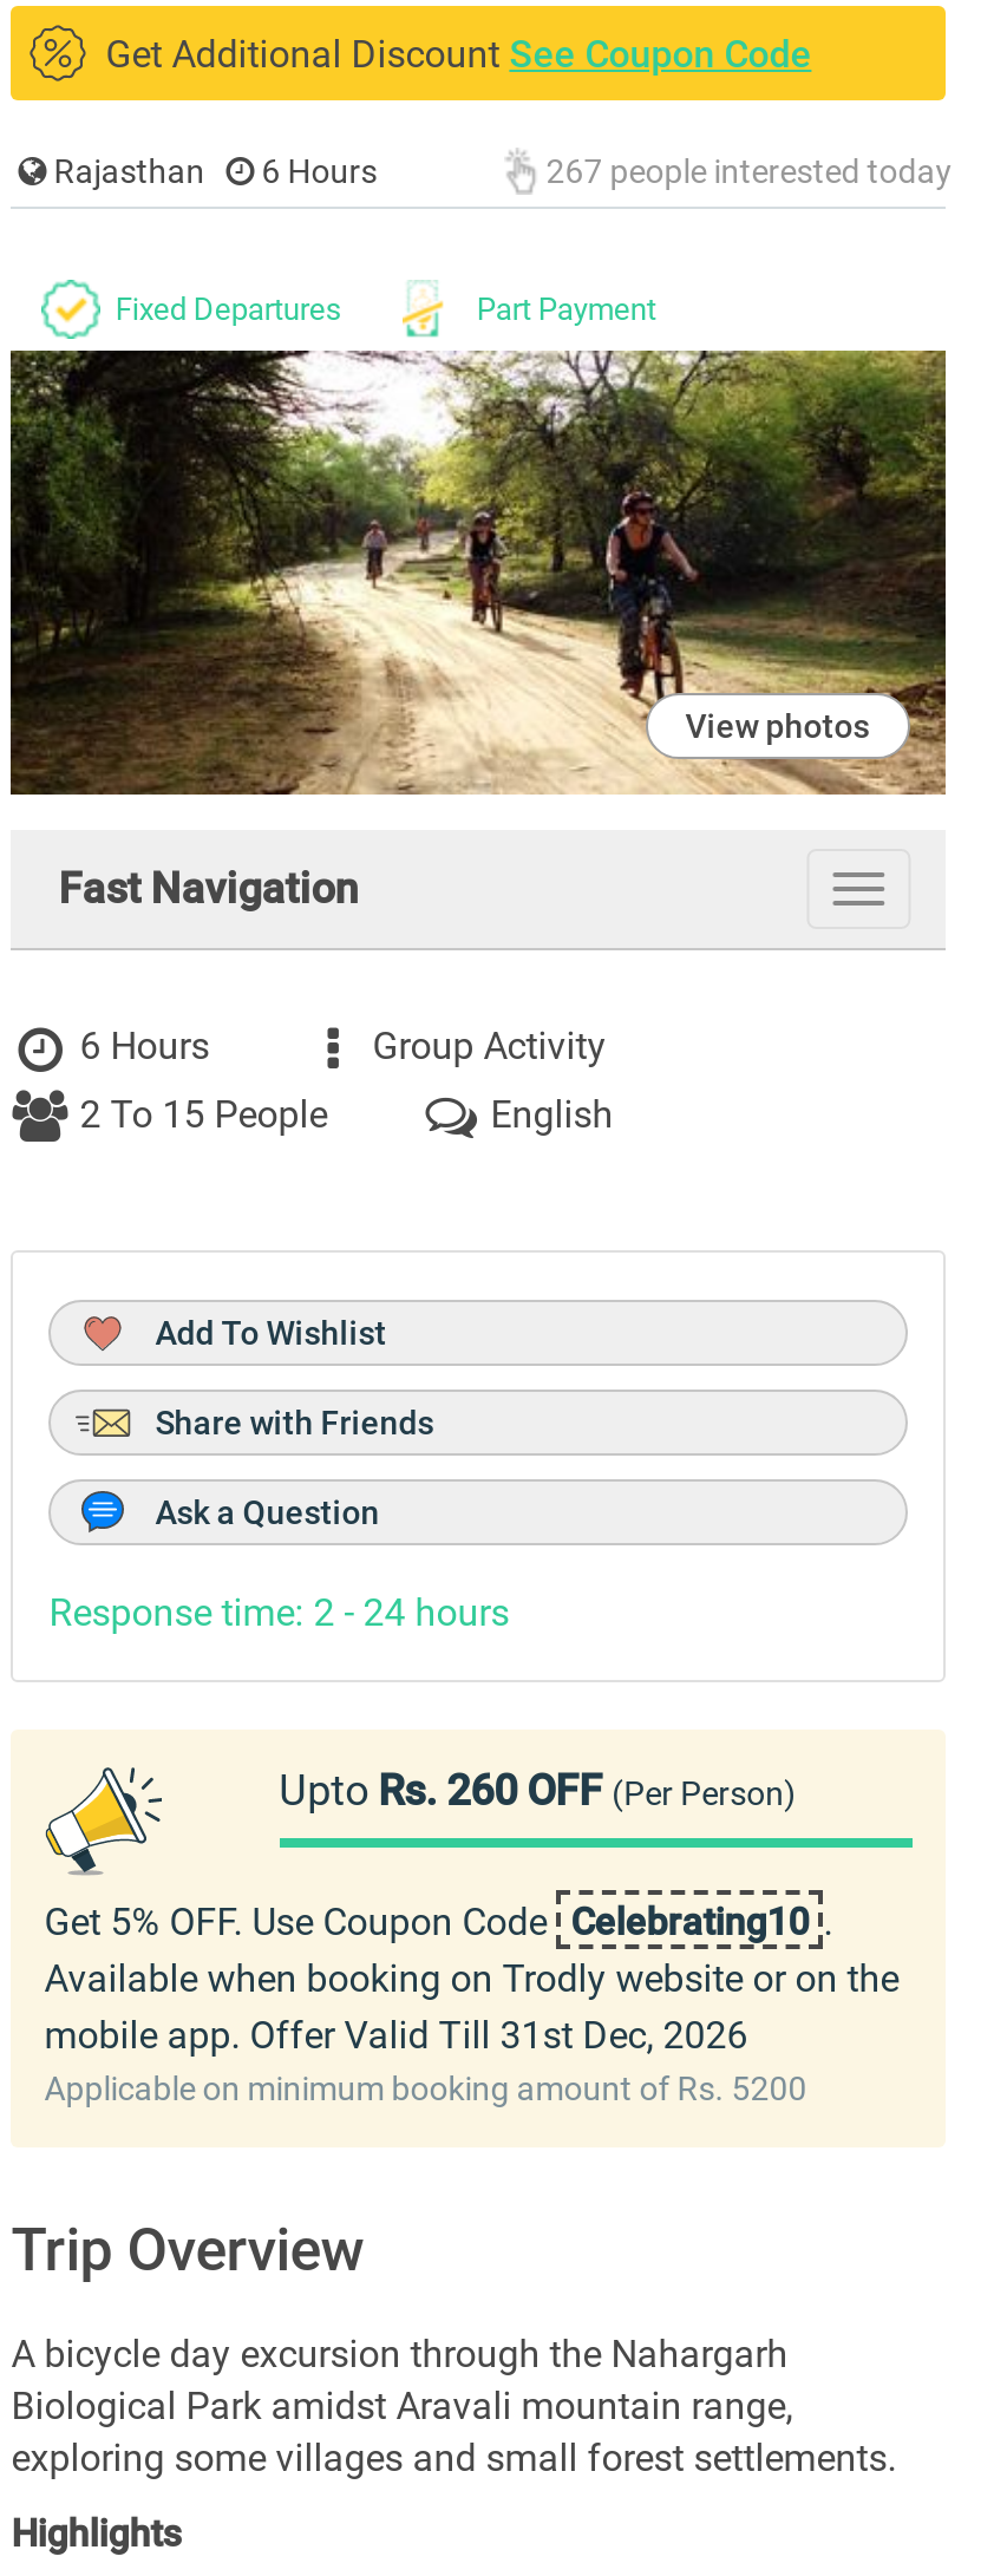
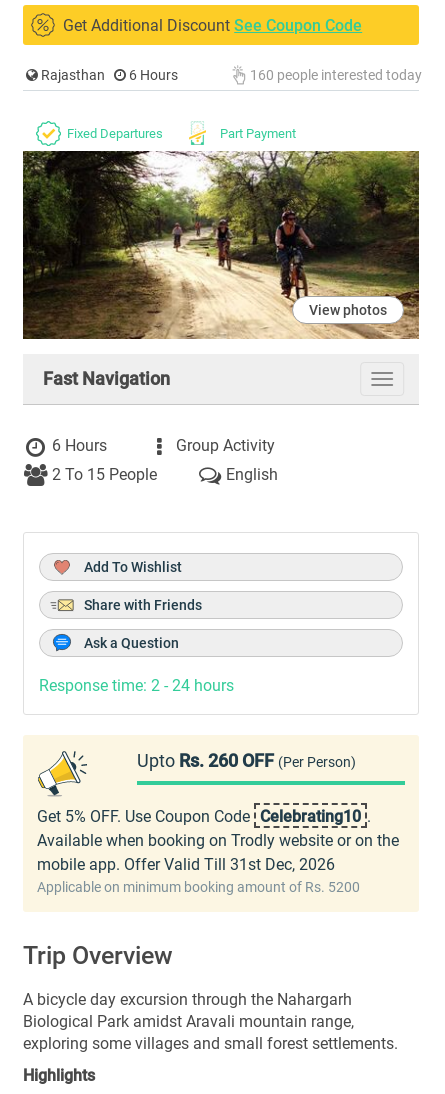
- 267 people interested today
+ 160 people interested today
